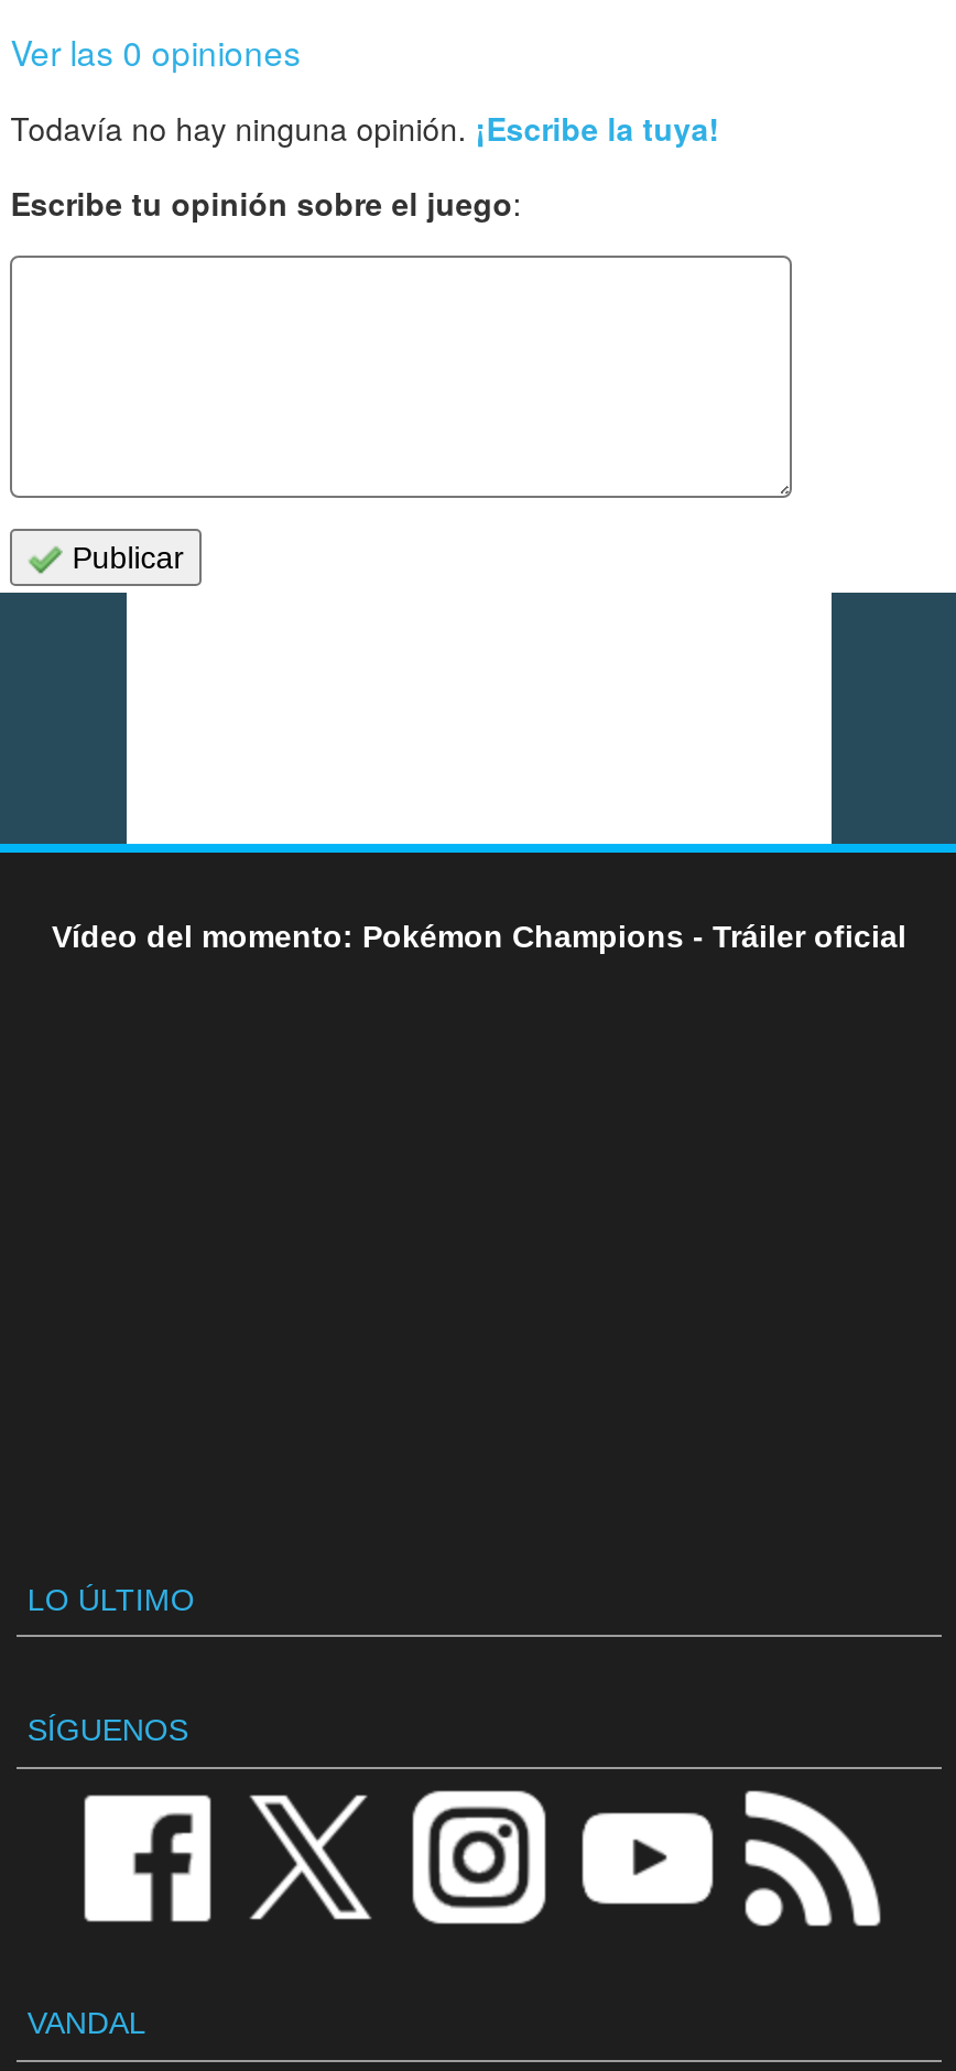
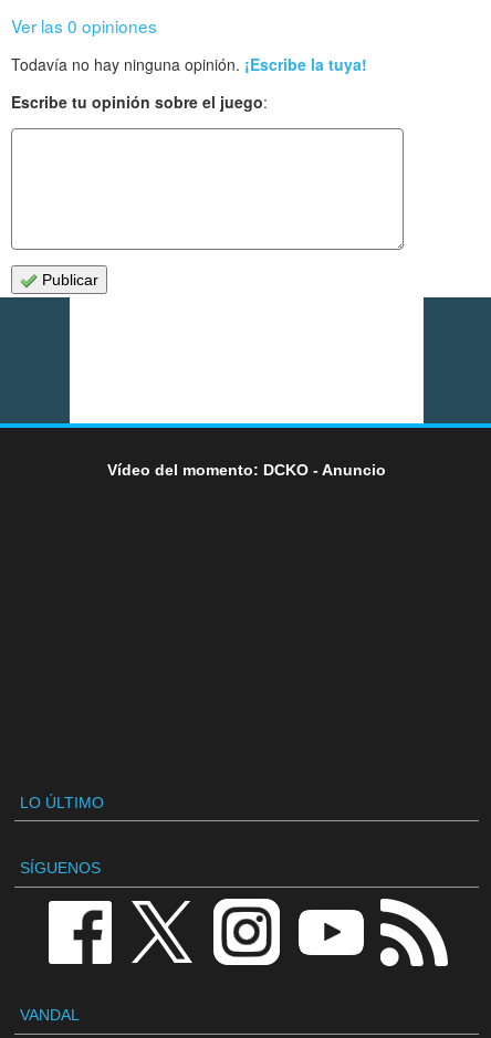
- Vídeo del momento: Pokémon Champions - Tráiler oficial
+ Vídeo del momento: DCKO - Anuncio
